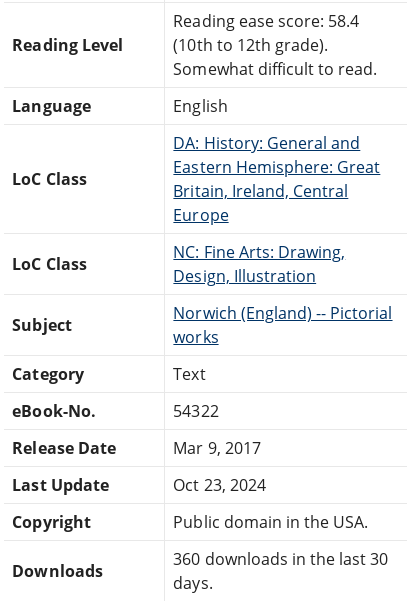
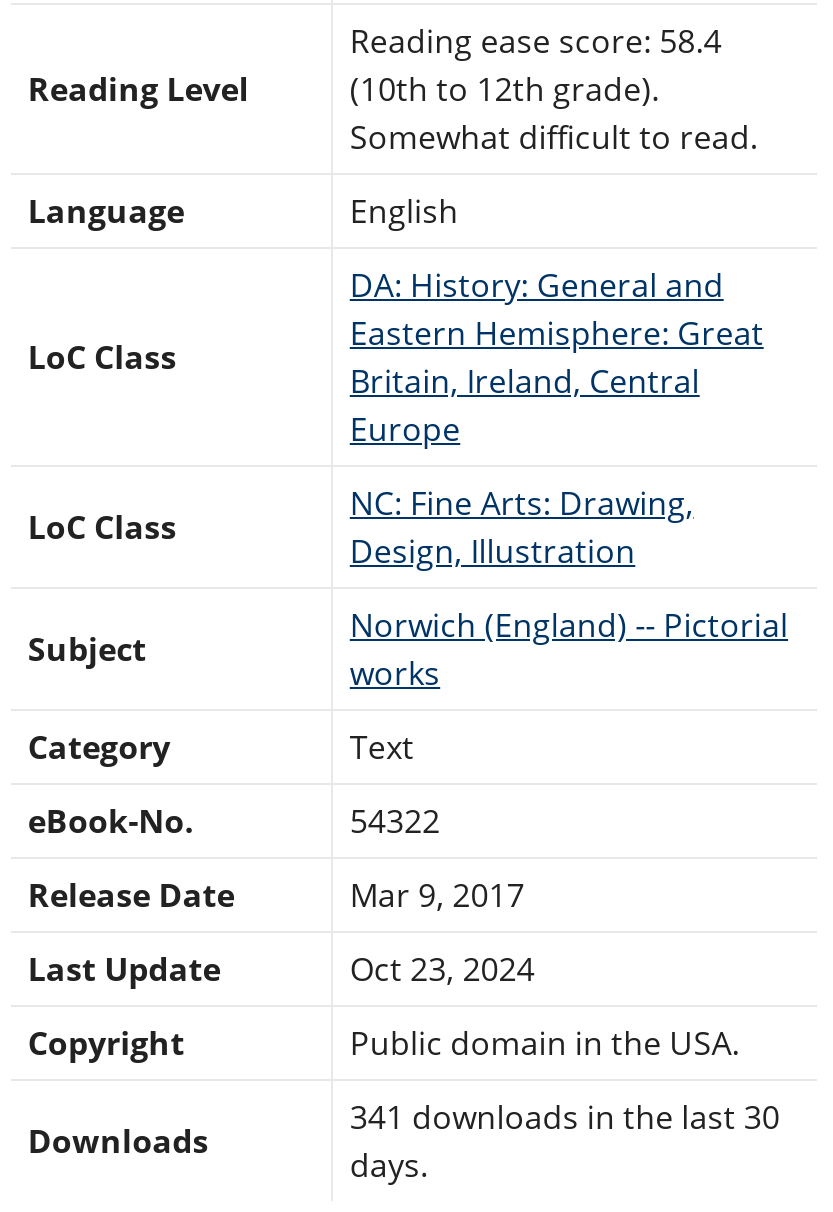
- 360 downloads in the last 30
+ 341 downloads in the last 30
